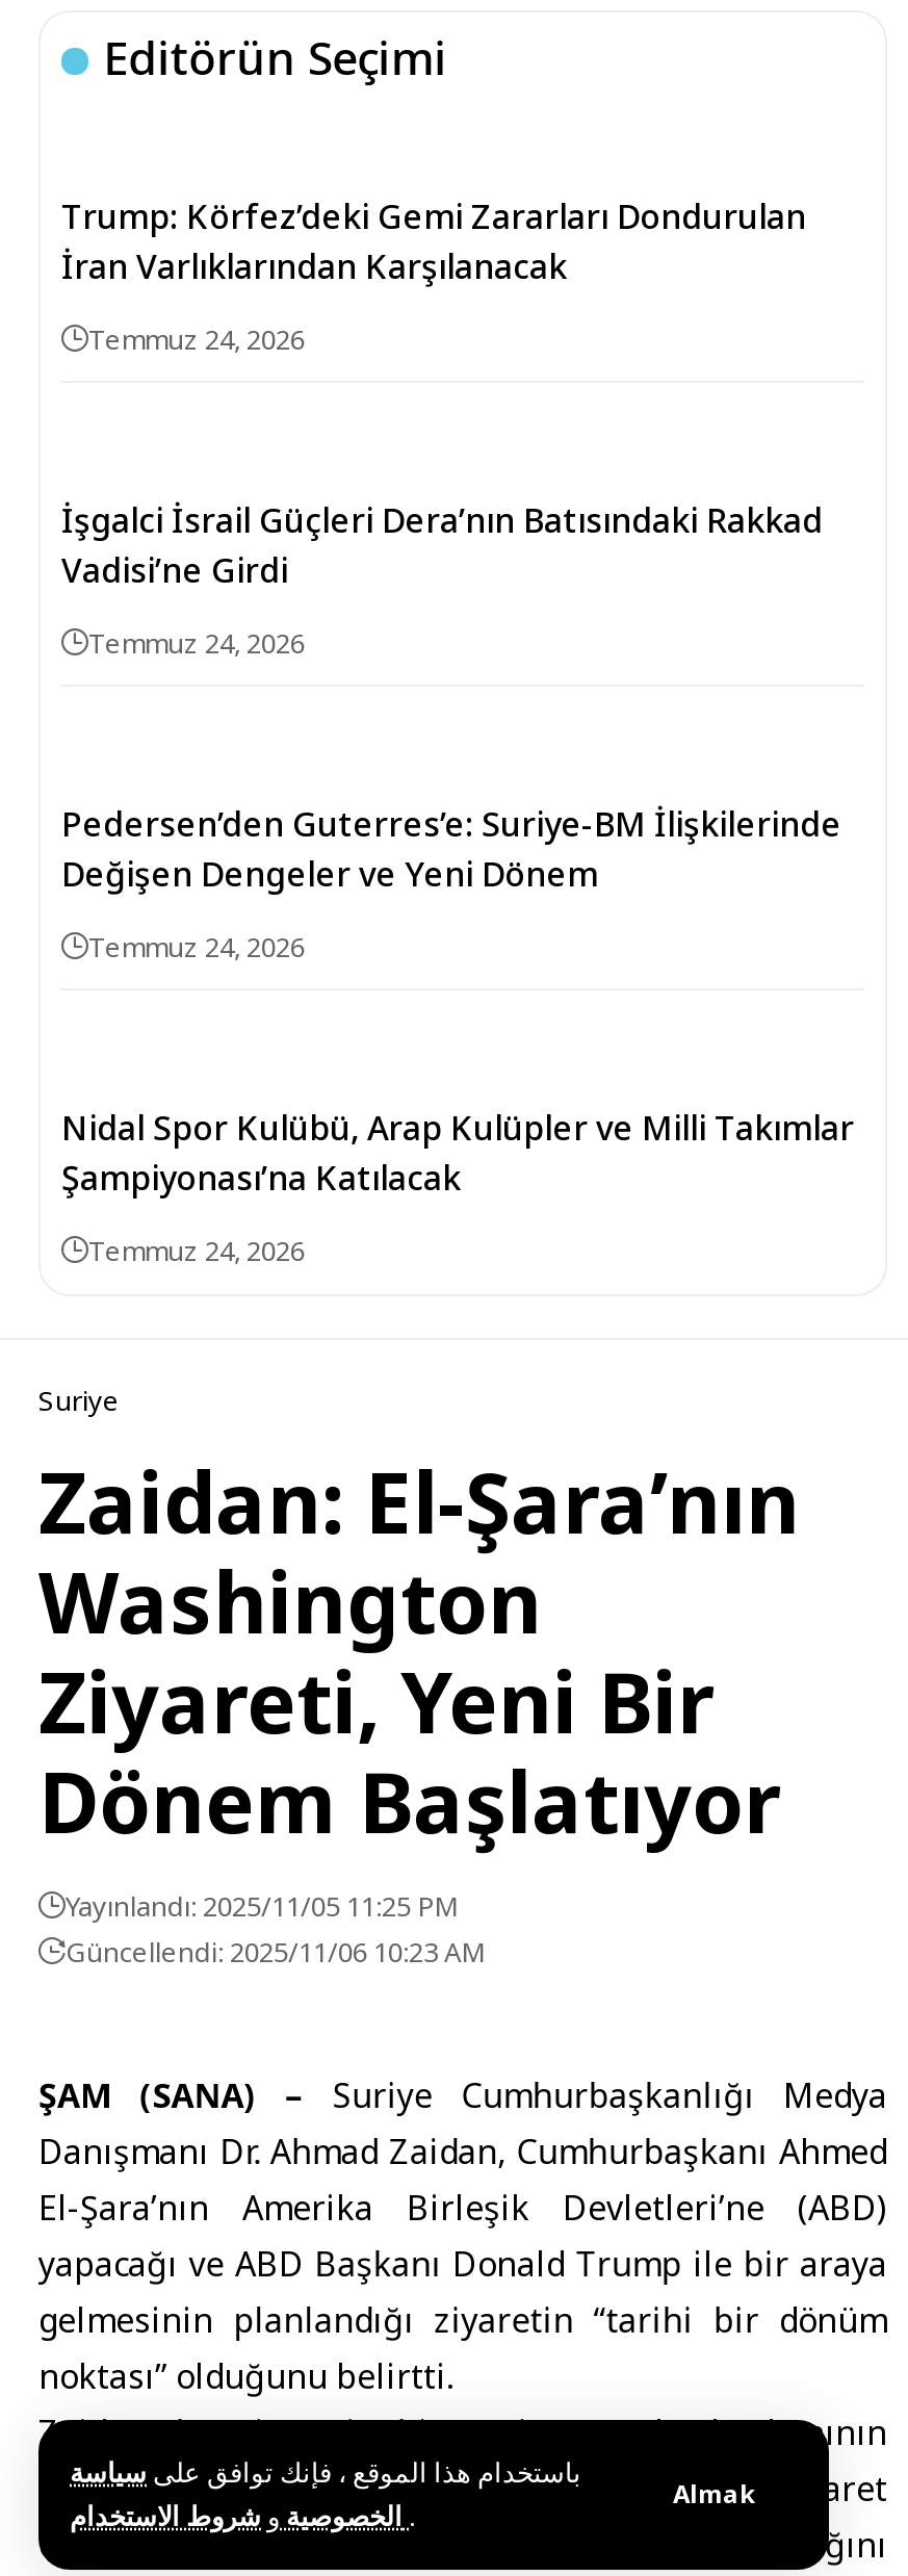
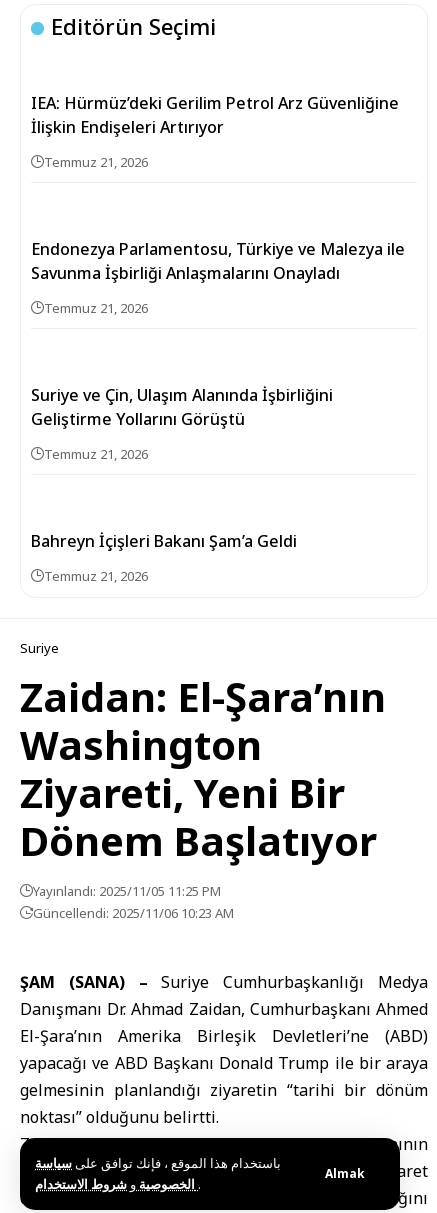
- Trump: Körfez’deki Gemi Zararları Dondurulan
- İran Varlıklarından Karşılanacak
+ IEA: Hürmüz’deki Gerilim Petrol Arz Güvenliğine
+ İlişkin Endişeleri Artırıyor

- Temmuz 24, 2026
+ Temmuz 21, 2026

- İşgalci İsrail Güçleri Dera’nın Batısındaki Rakkad
- Vadisi’ne Girdi
+ Endonezya Parlamentosu, Türkiye ve Malezya ile
+ Savunma İşbirliği Anlaşmalarını Onayladı

- Temmuz 24, 2026
+ Temmuz 21, 2026

- Pedersen’den Guterres’e: Suriye-BM İlişkilerinde
- Değişen Dengeler ve Yeni Dönem
+ Suriye ve Çin, Ulaşım Alanında İşbirliğini
+ Geliştirme Yollarını Görüştü

- Temmuz 24, 2026
+ Temmuz 21, 2026

- Nidal Spor Kulübü, Arap Kulüpler ve Milli Takımlar
- Şampiyonası’na Katılacak
+ Bahreyn İçişleri Bakanı Şam’a Geldi

- Temmuz 24, 2026
+ Temmuz 21, 2026
